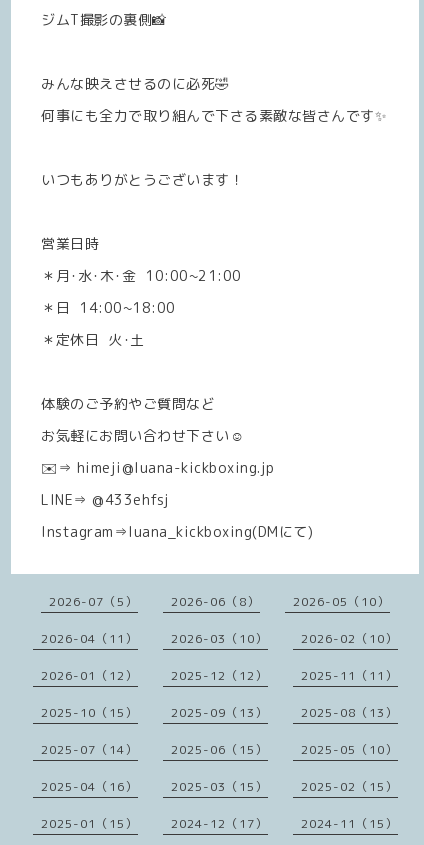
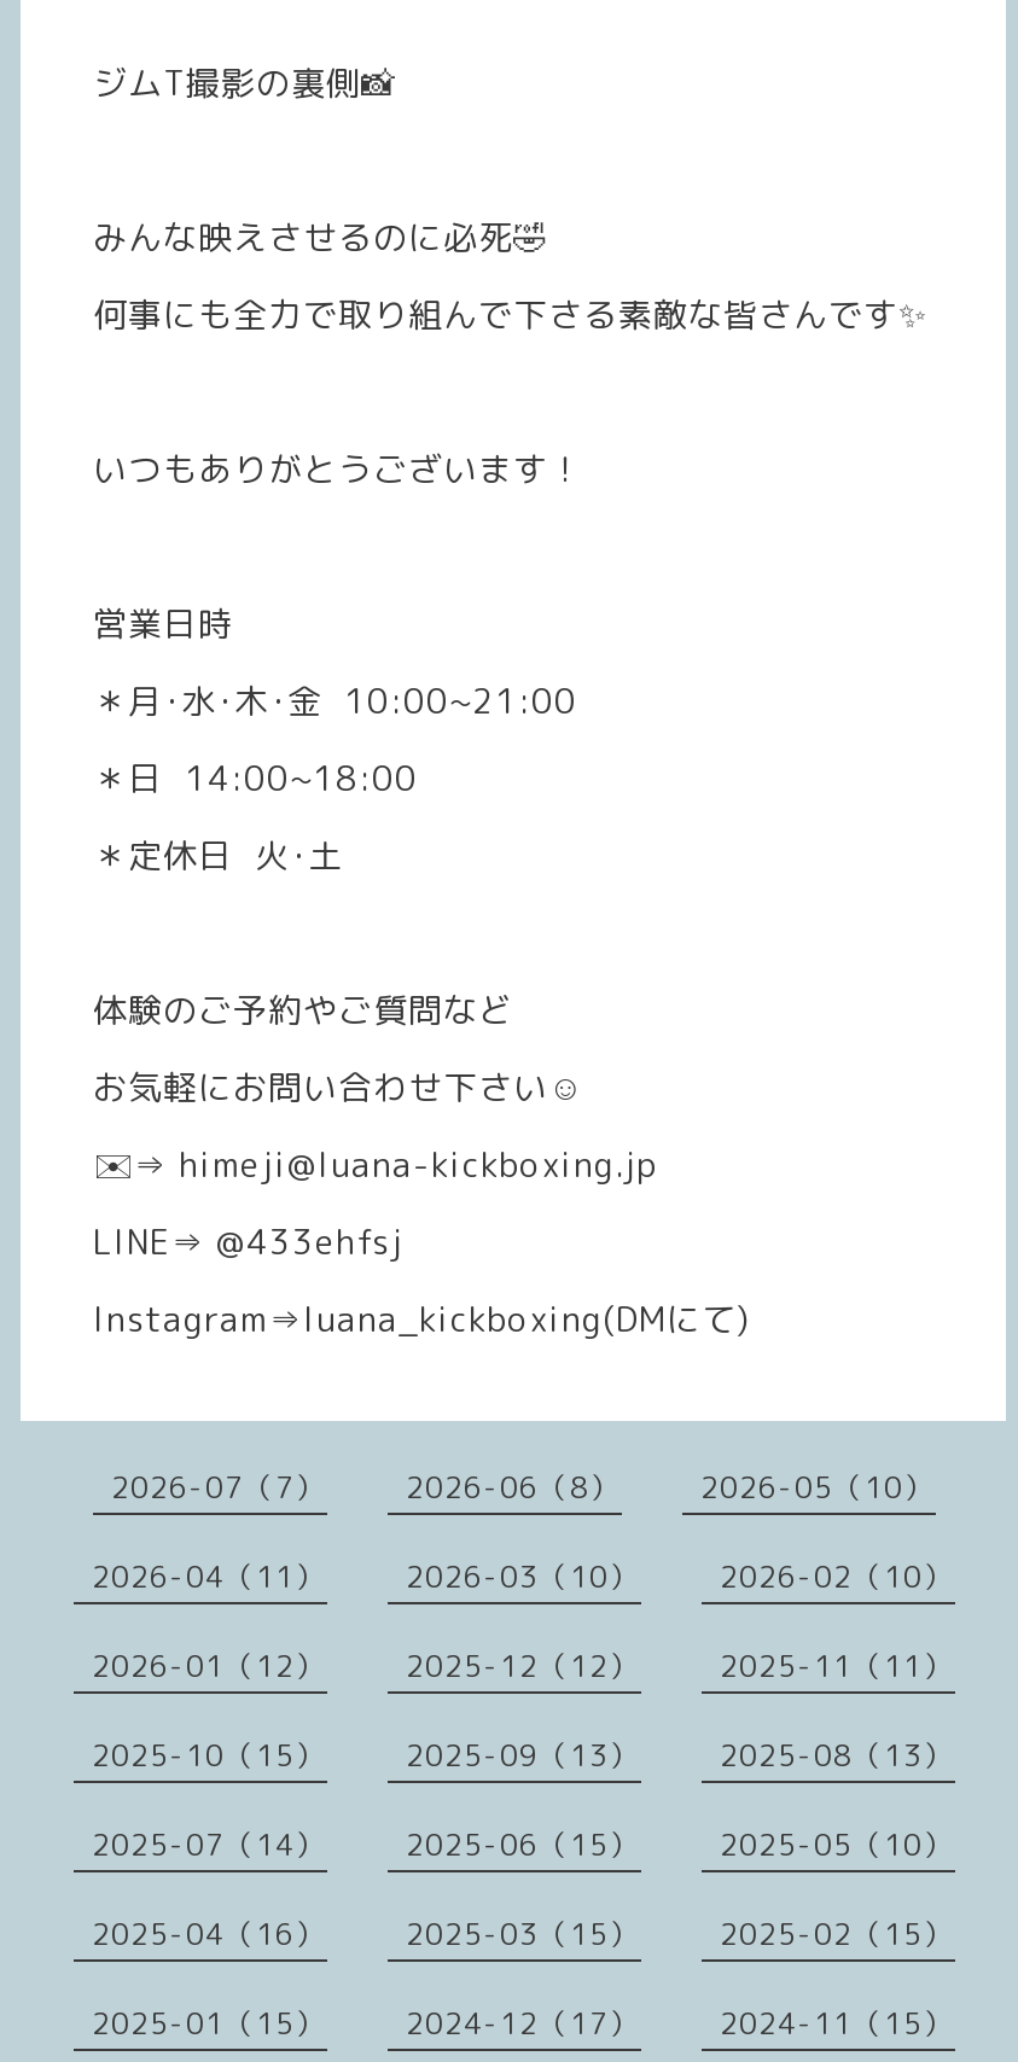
- 2026-07（5） 2026-06（8） 2026-05（10）
+ 2026-07（7） 2026-06（8） 2026-05（10）
